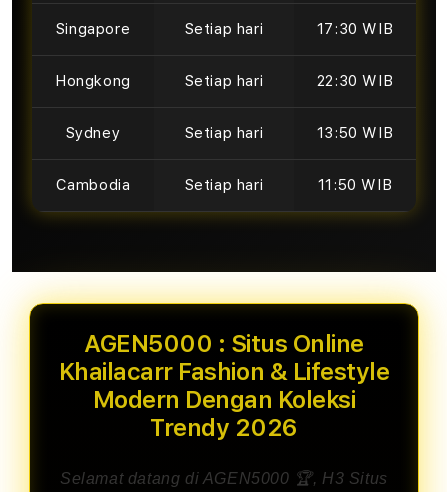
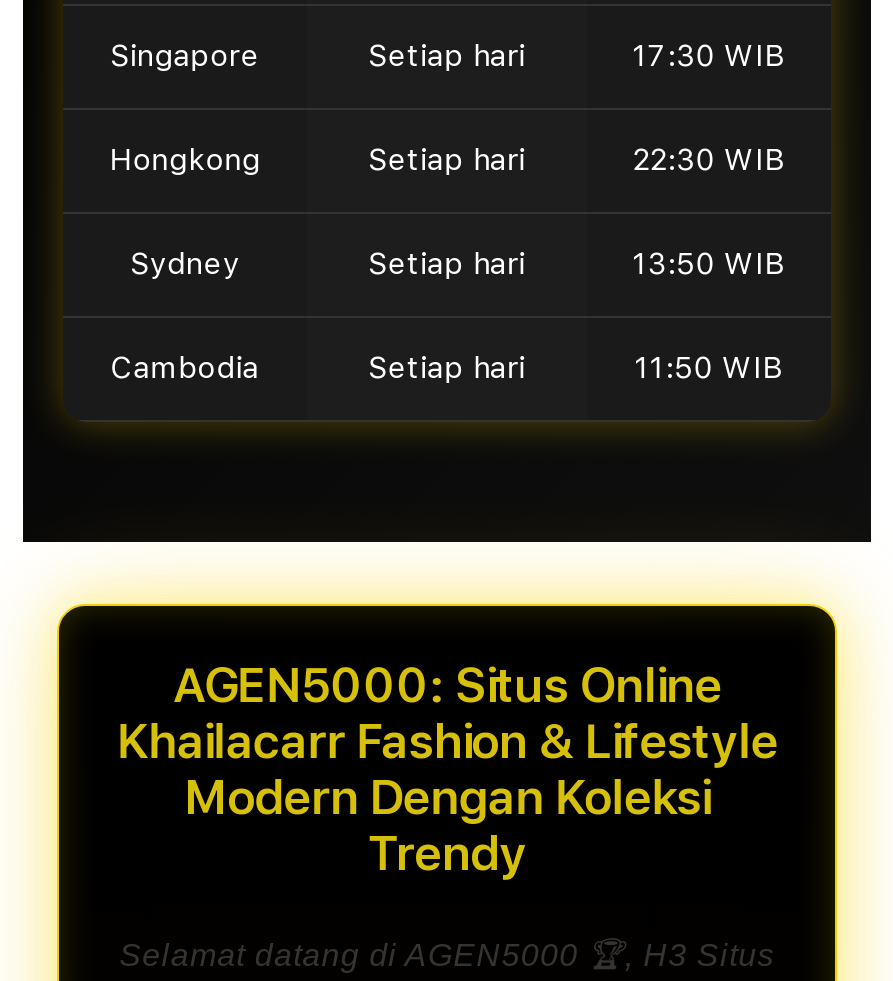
- AGEN5000 : Situs Online
+ AGEN5000: Situs Online

- Trendy 2026
+ Trendy
